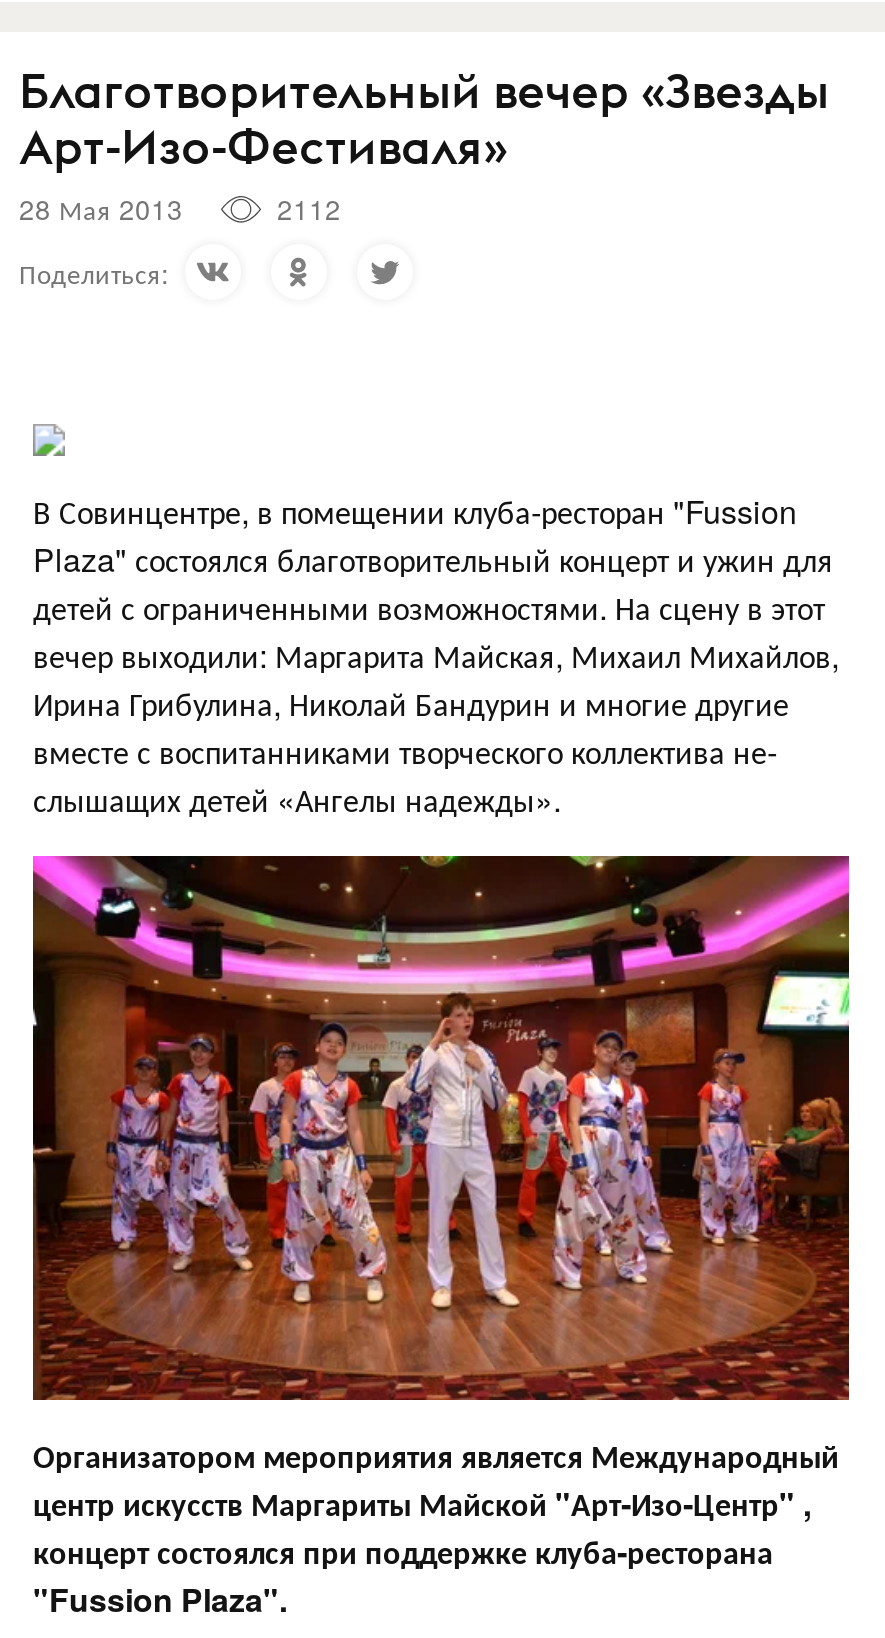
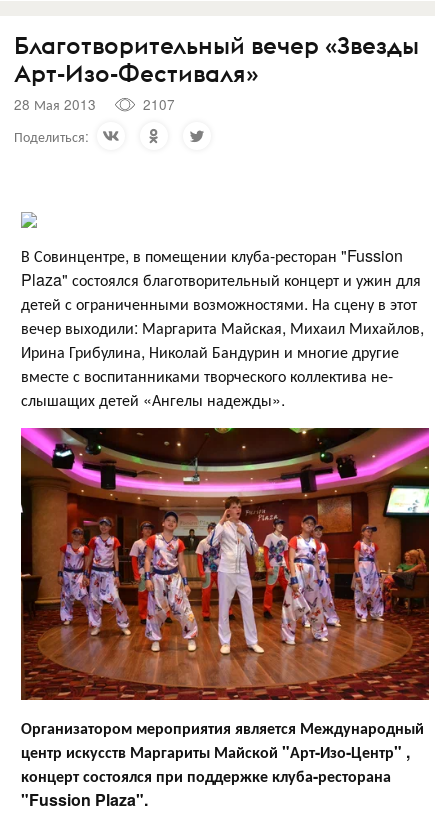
- 2112
+ 2107
